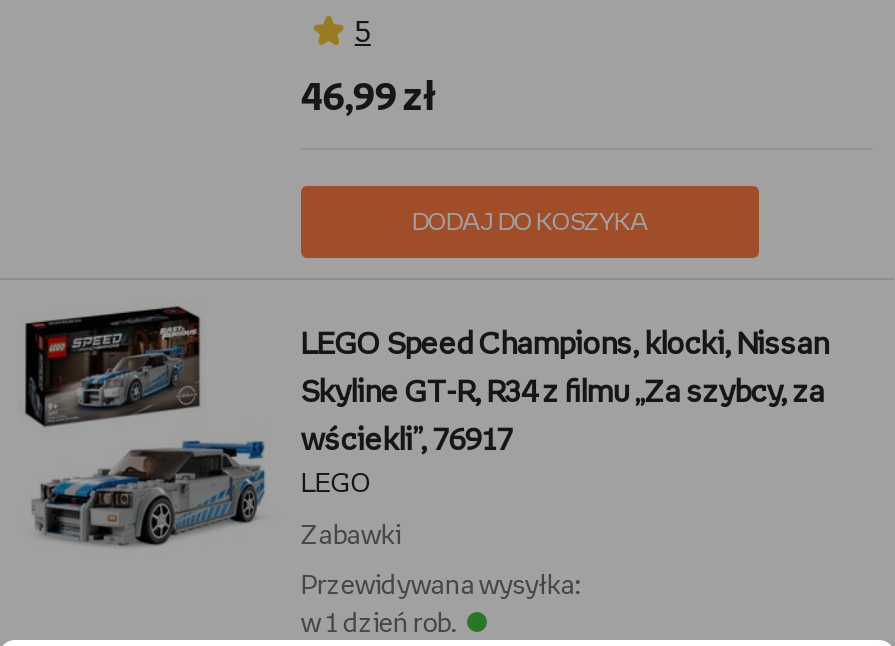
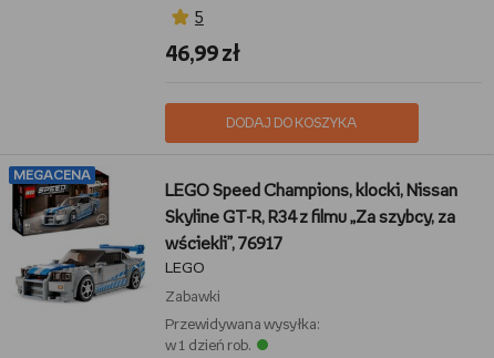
+ MEGACENA
